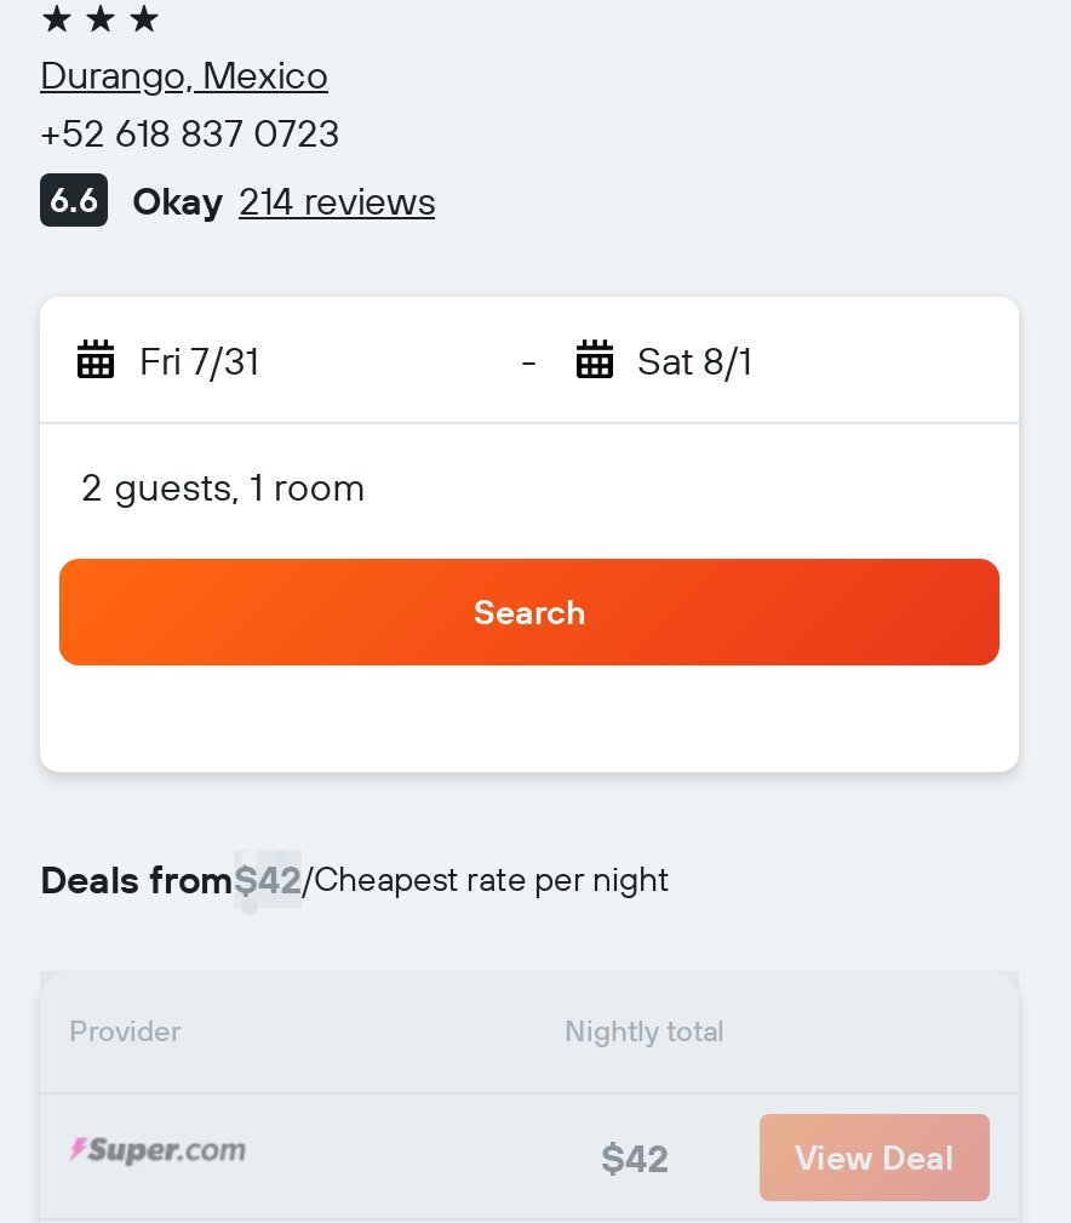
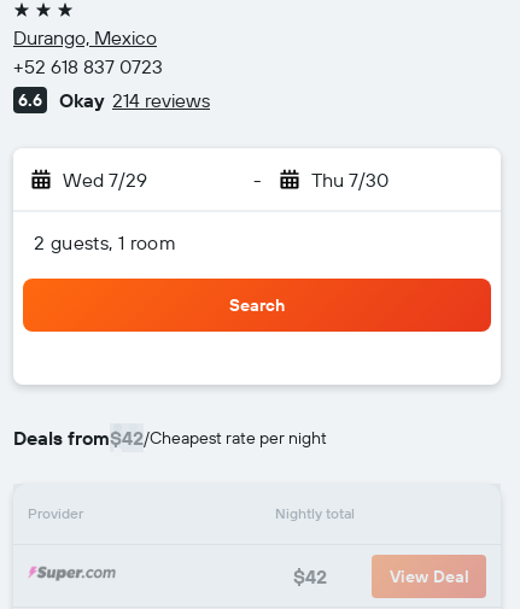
- Fri 7/31
+ Wed 7/29

- Sat 8/1
+ Thu 7/30
